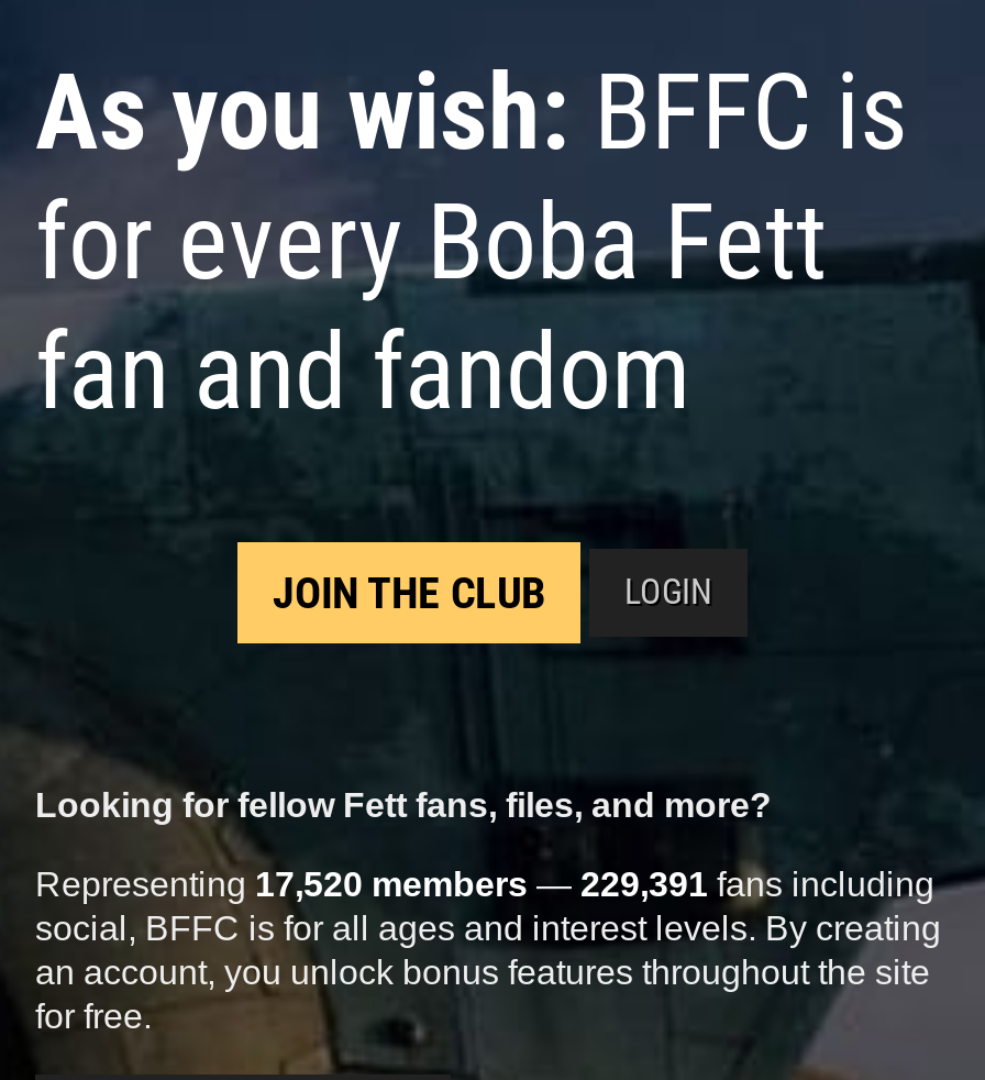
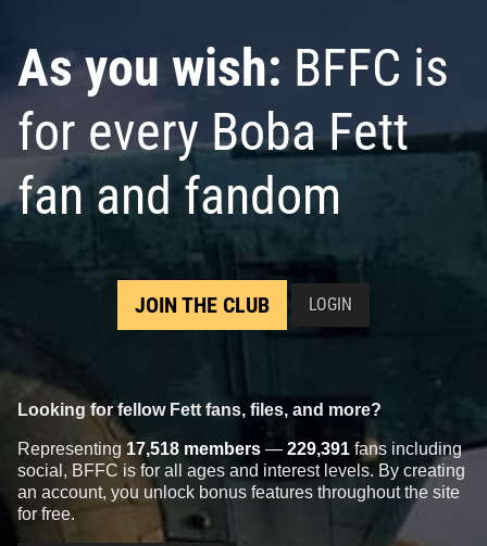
- Representing 17,520 members — 229,391 fans including
+ Representing 17,518 members — 229,391 fans including
